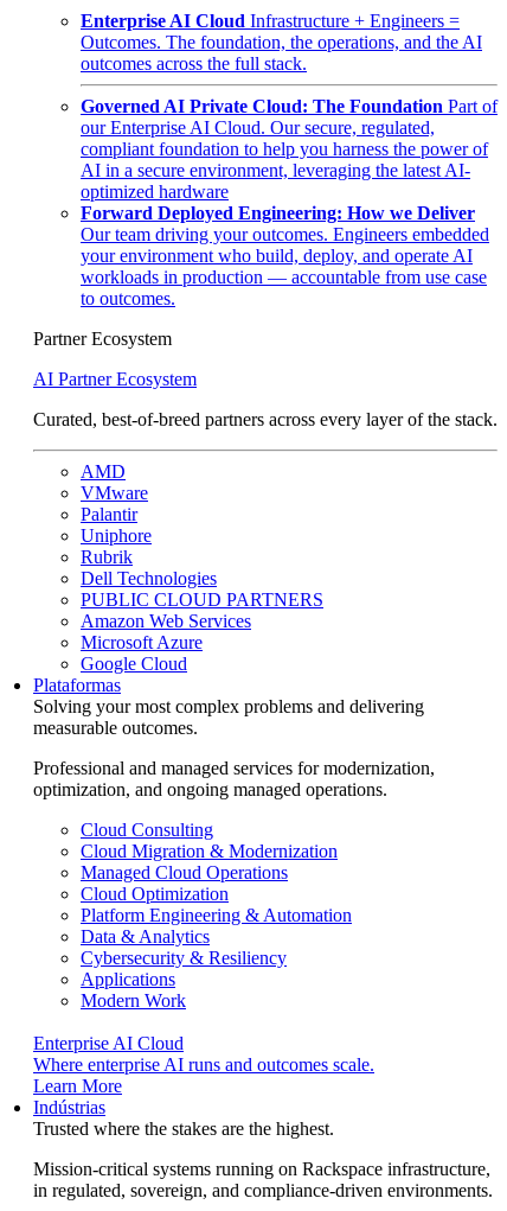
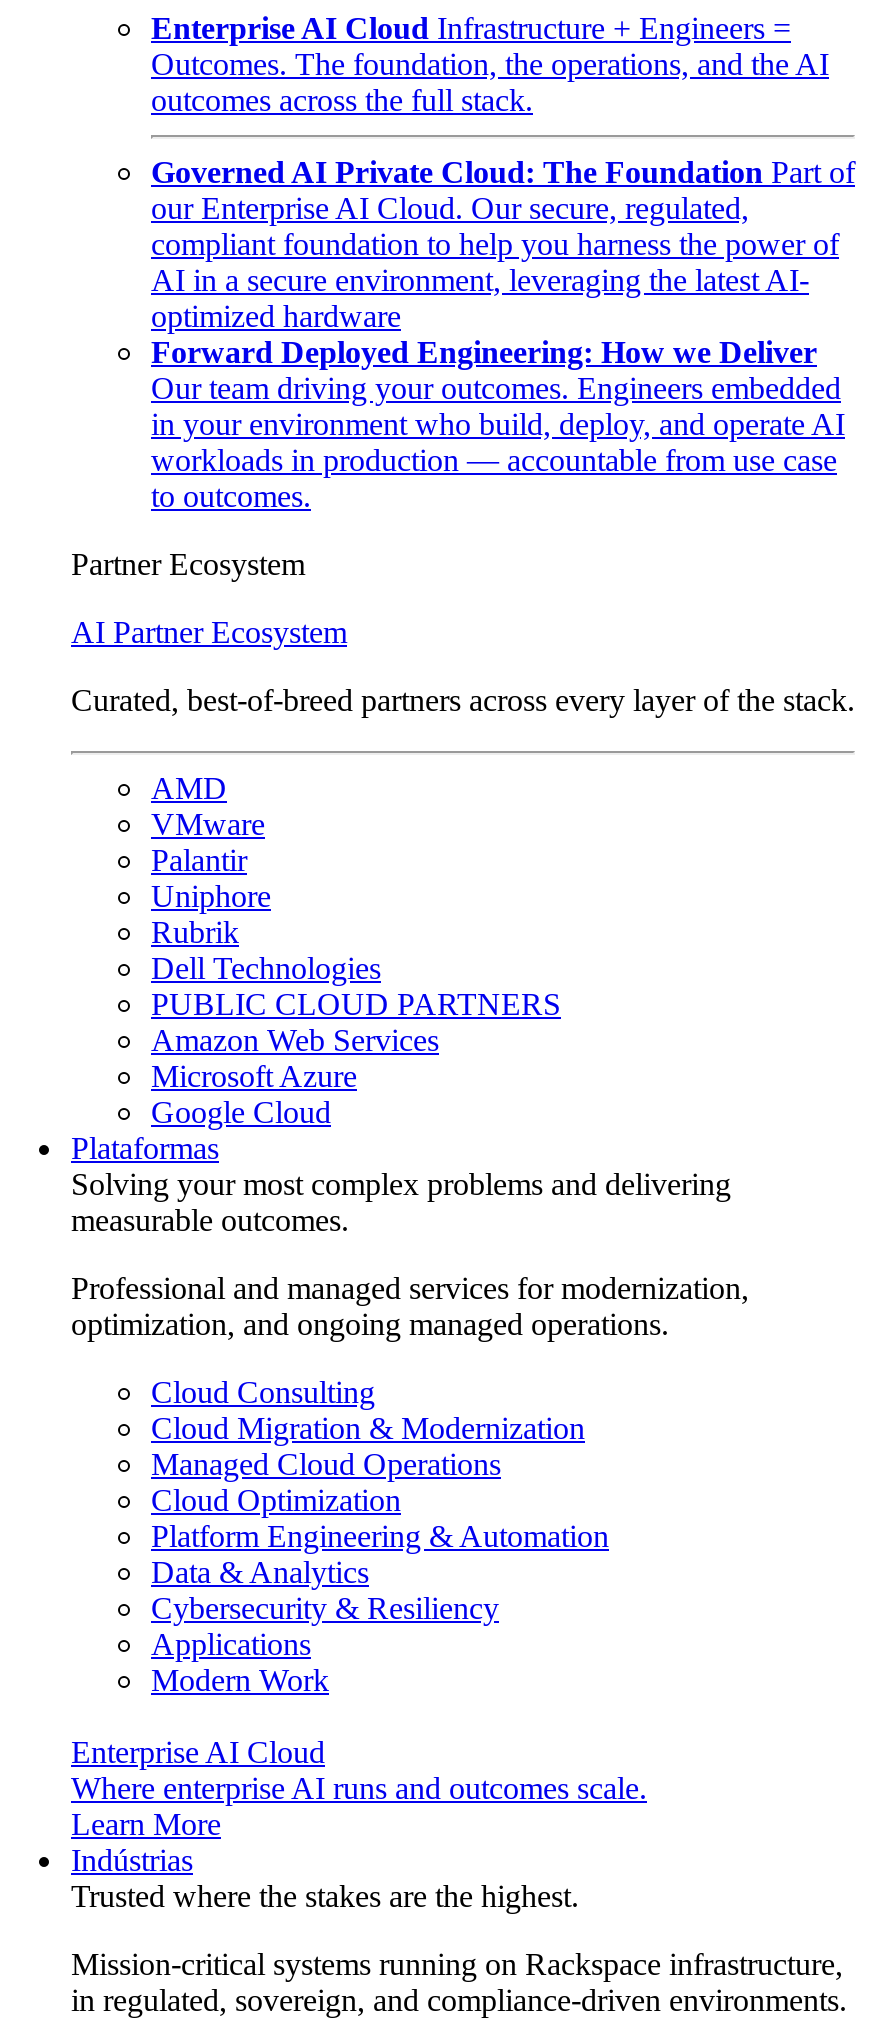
- your environment who build, deploy, and operate AI
+ in your environment who build, deploy, and operate AI
